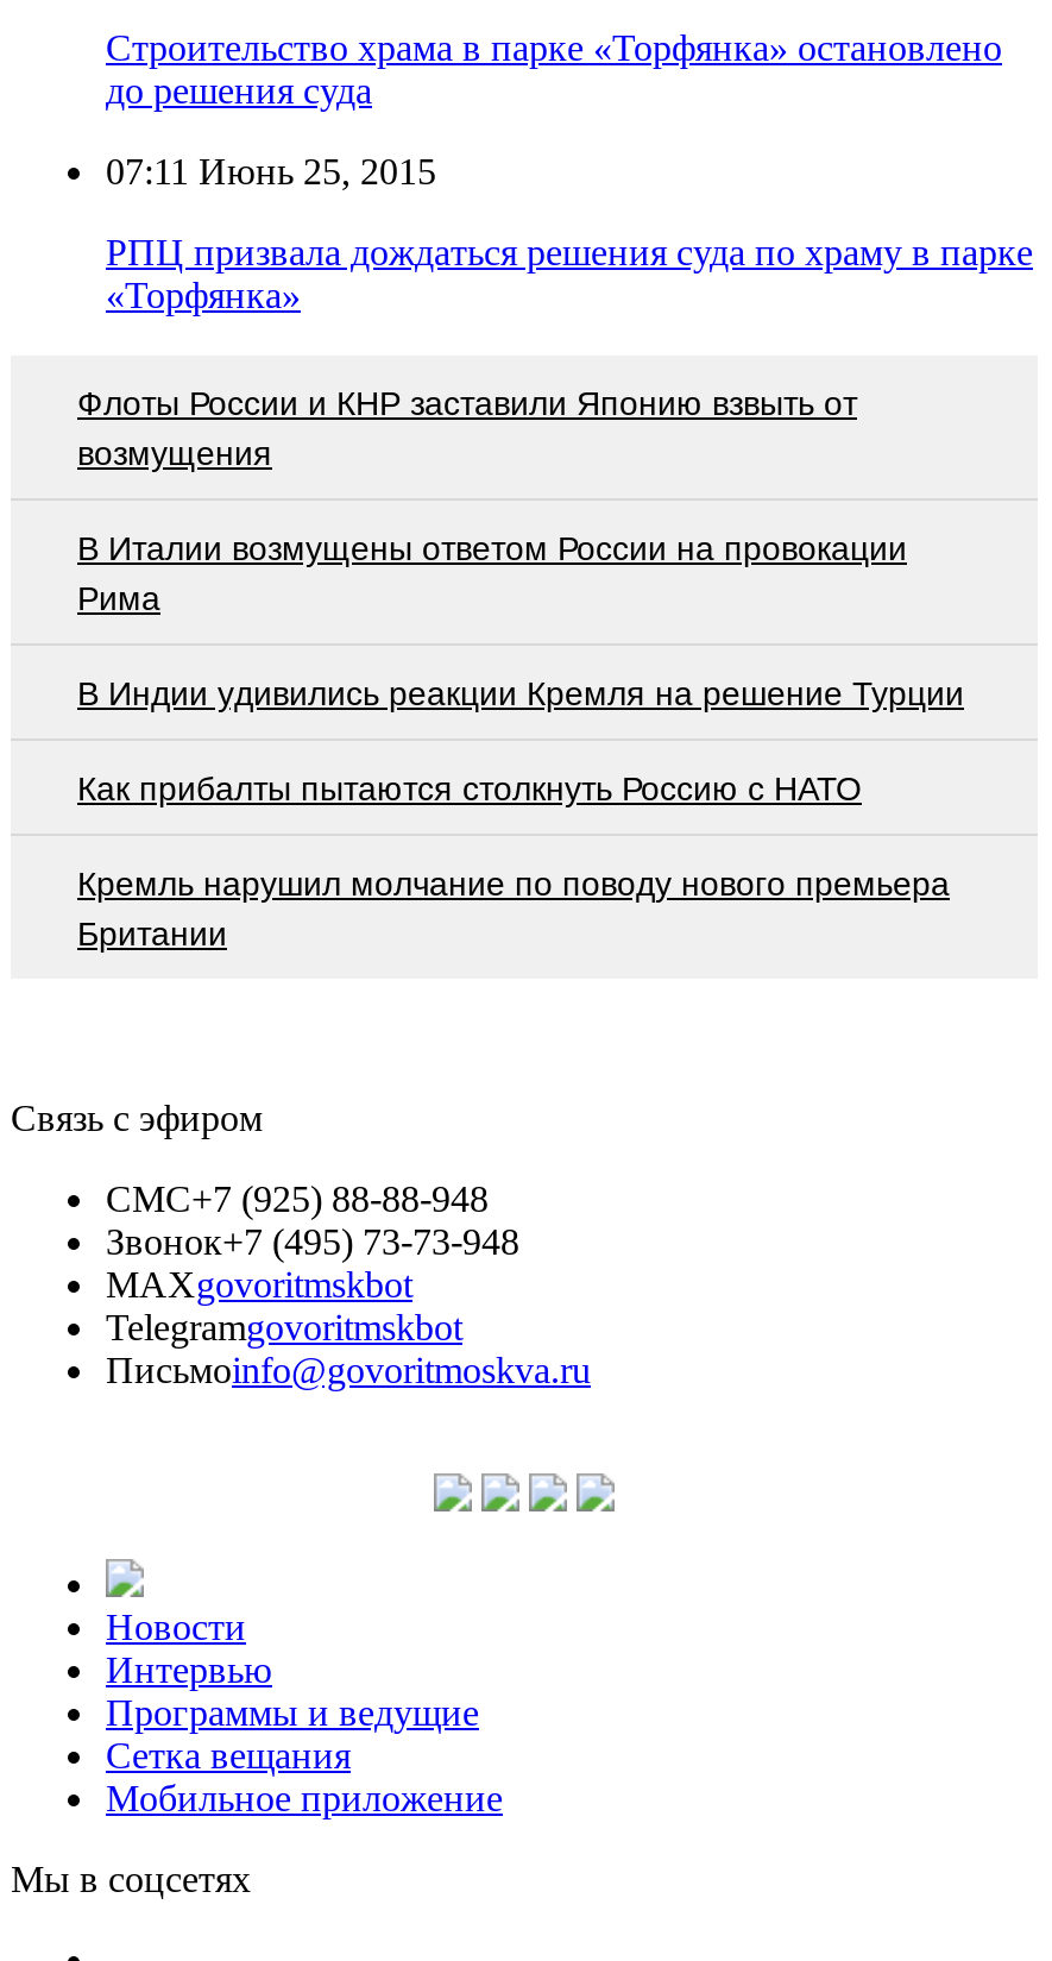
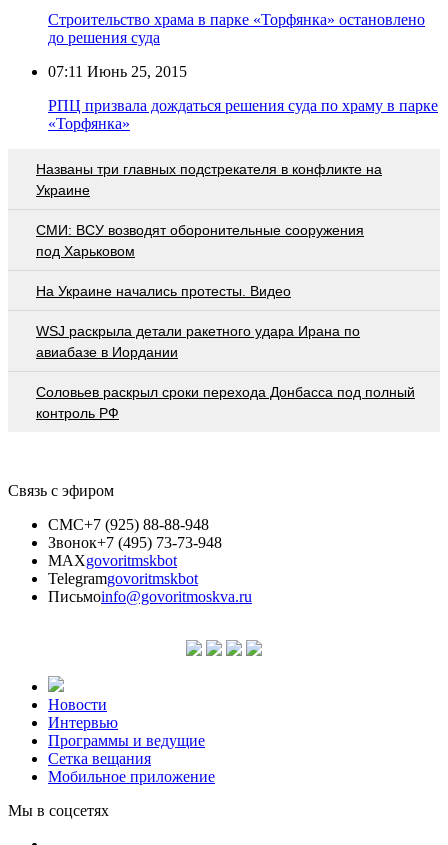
- Флоты России и КНР заставили Японию взвыть от
- возмущения
+ Названы три главных подстрекателя в конфликте на
+ Украине

- В Италии возмущены ответом России на провокации
- Рима
+ СМИ: ВСУ возводят оборонительные сооружения
+ под Харьковом

- В Индии удивились реакции Кремля на решение Турции
+ На Украине начались протесты. Видео

- Как прибалты пытаются столкнуть Россию с НАТО
+ WSJ раскрыла детали ракетного удара Ирана по
+ авиабазе в Иордании

- Кремль нарушил молчание по поводу нового премьера
- Британии
+ Соловьев раскрыл сроки перехода Донбасса под полный
+ контроль РФ
